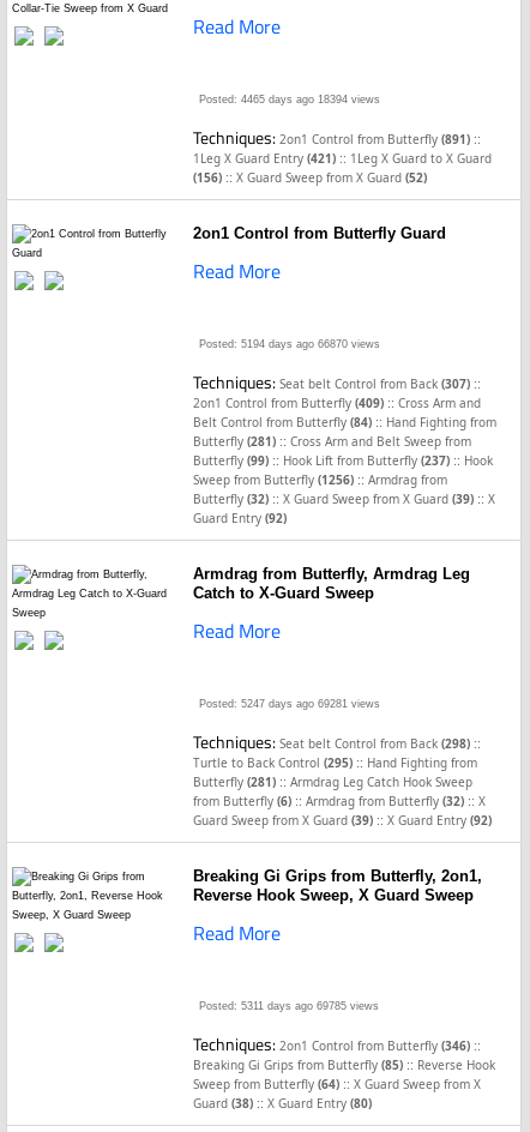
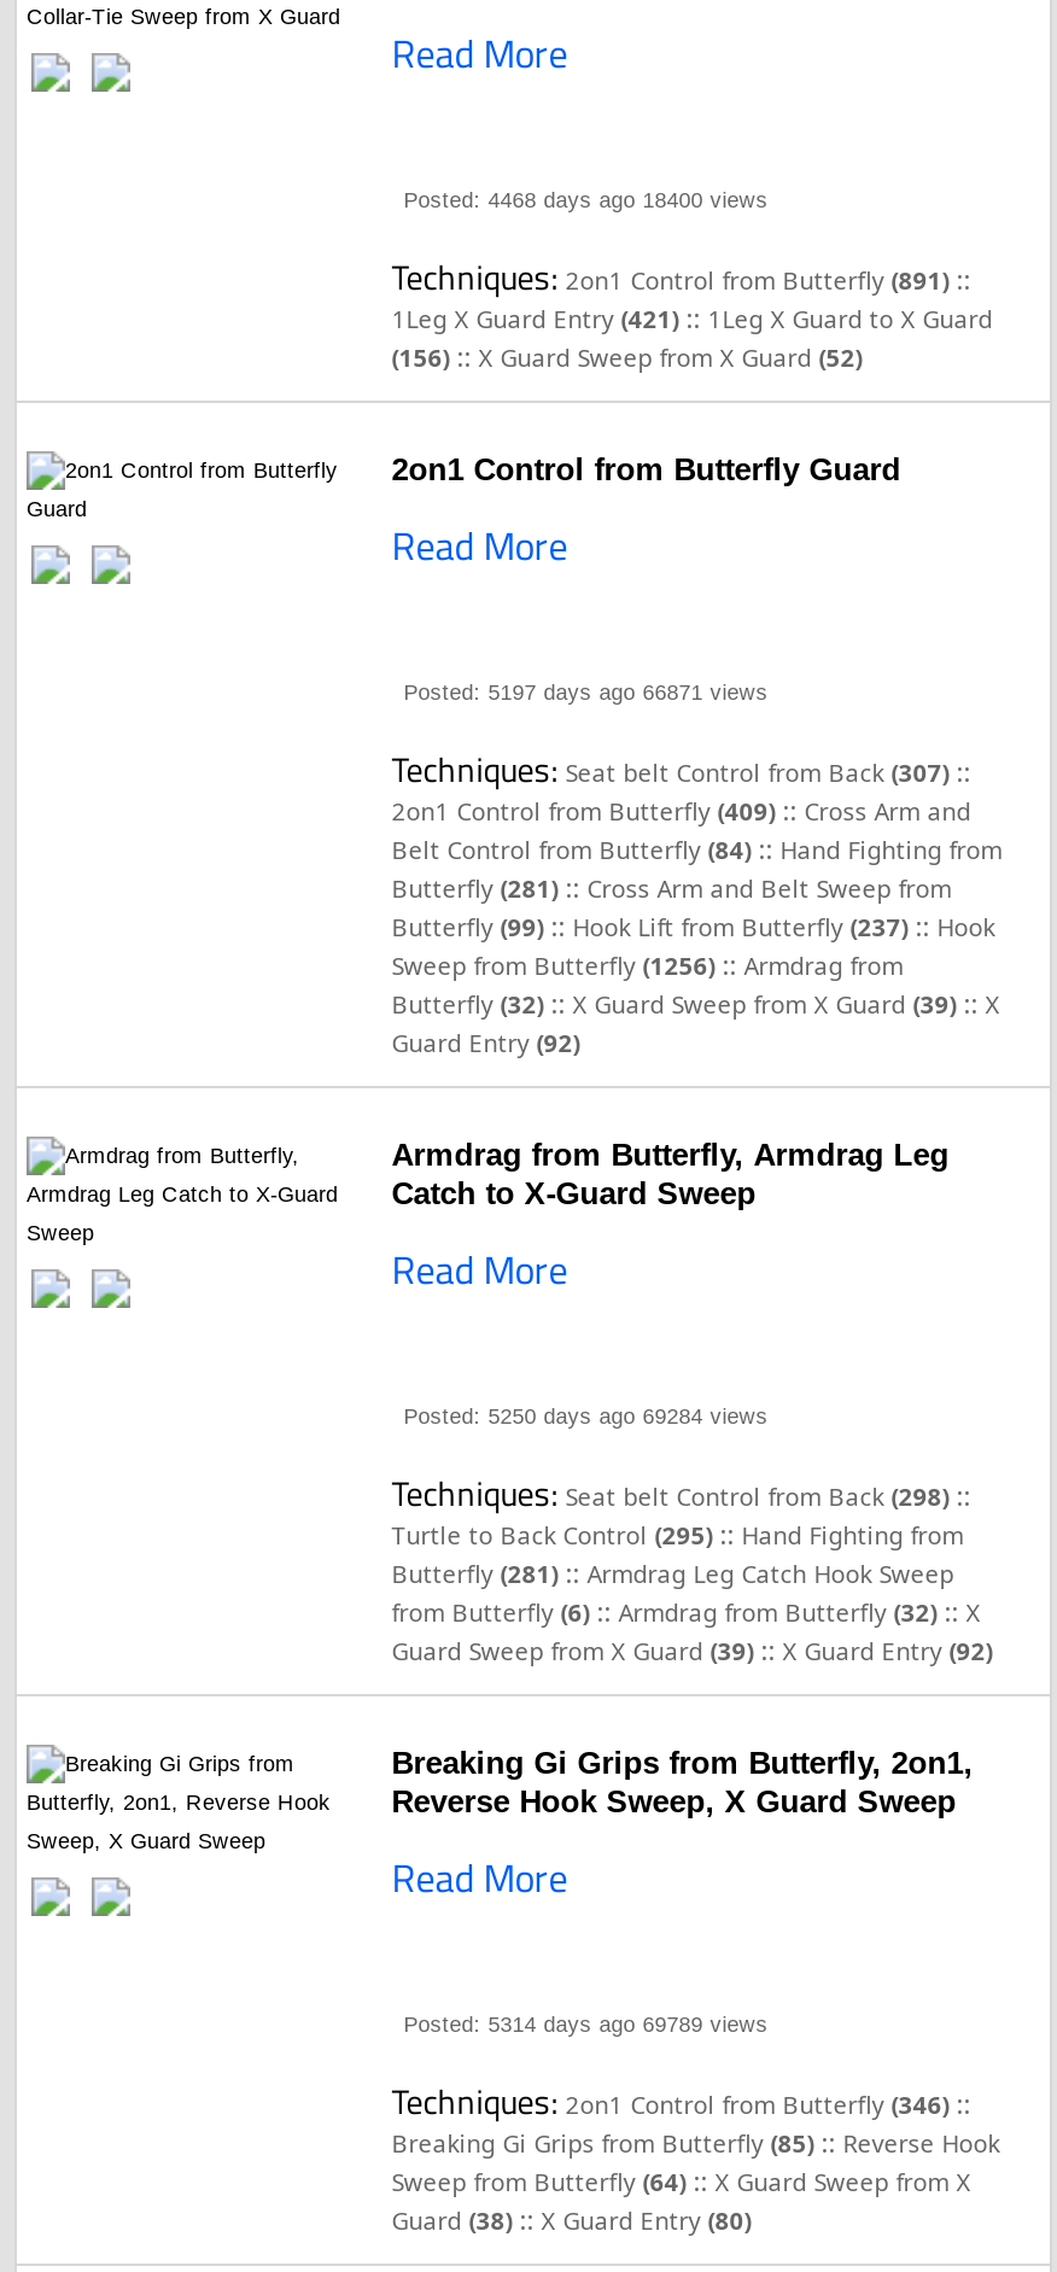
- Posted: 4465 days ago 18394 views
+ Posted: 4468 days ago 18400 views

- Posted: 5194 days ago 66870 views
+ Posted: 5197 days ago 66871 views

- Posted: 5247 days ago 69281 views
+ Posted: 5250 days ago 69284 views

- Posted: 5311 days ago 69785 views
+ Posted: 5314 days ago 69789 views
